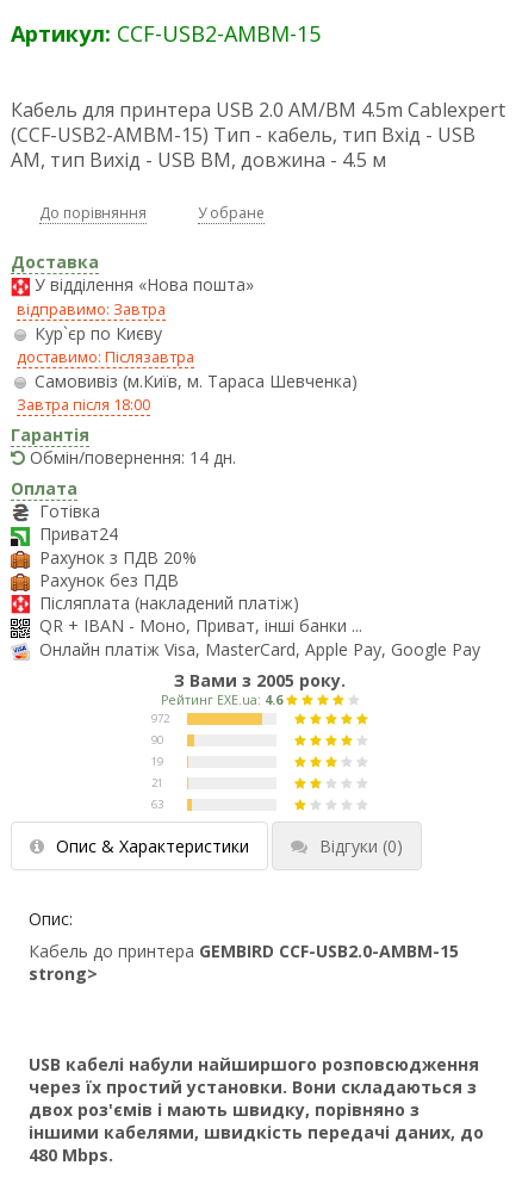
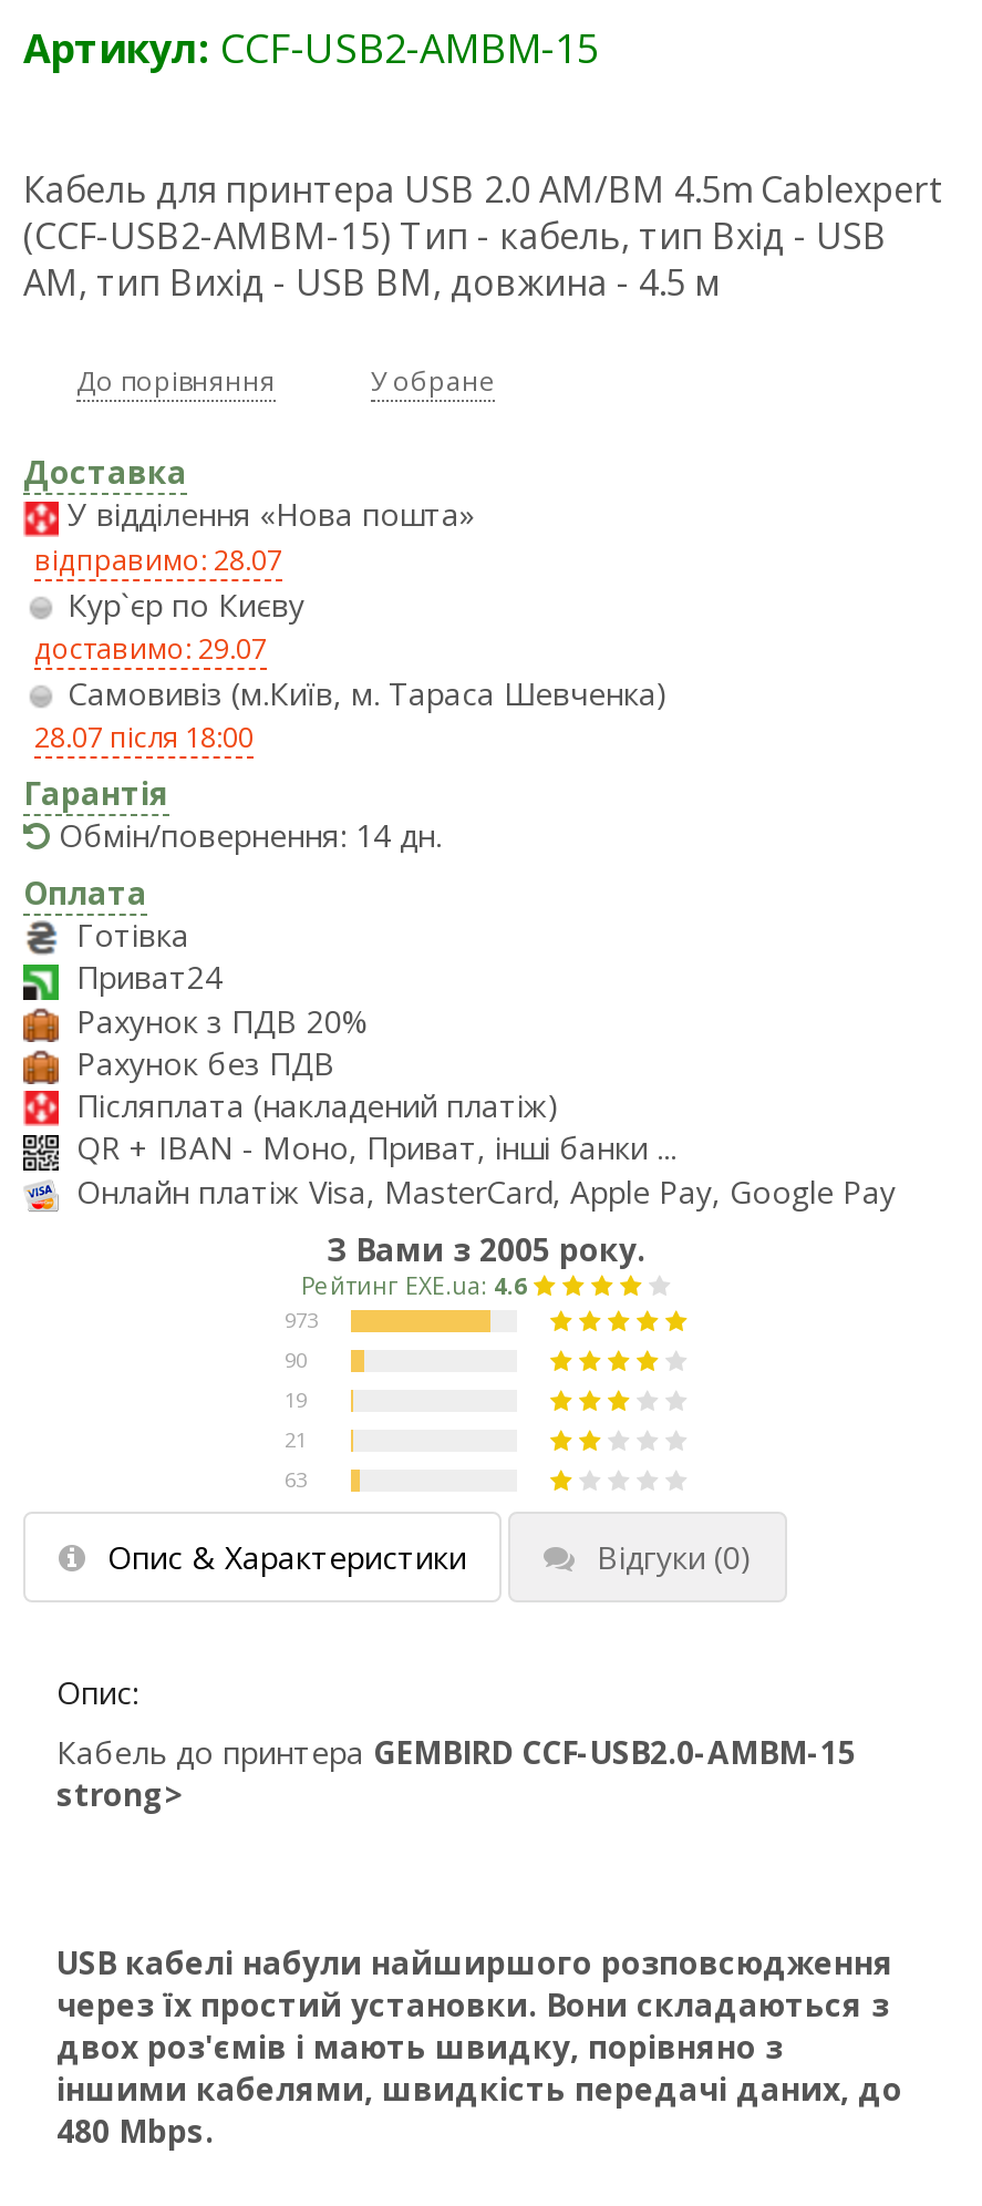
- відправимо: Завтра
+ відправимо: 28.07

- доставимо: Післязавтра
+ доставимо: 29.07

- Завтра після 18:00
+ 28.07 після 18:00
